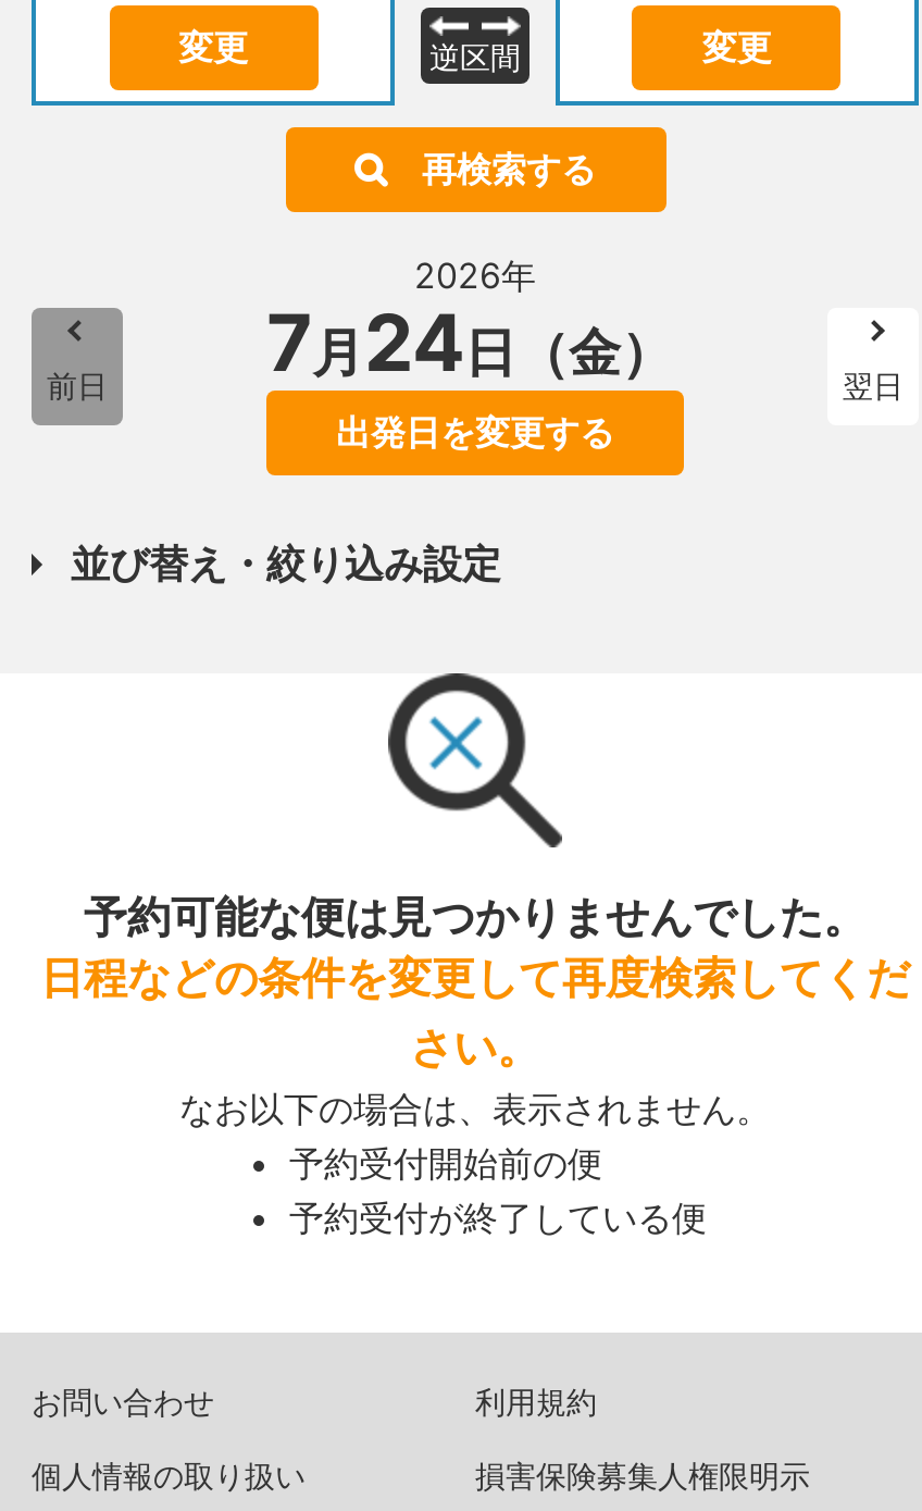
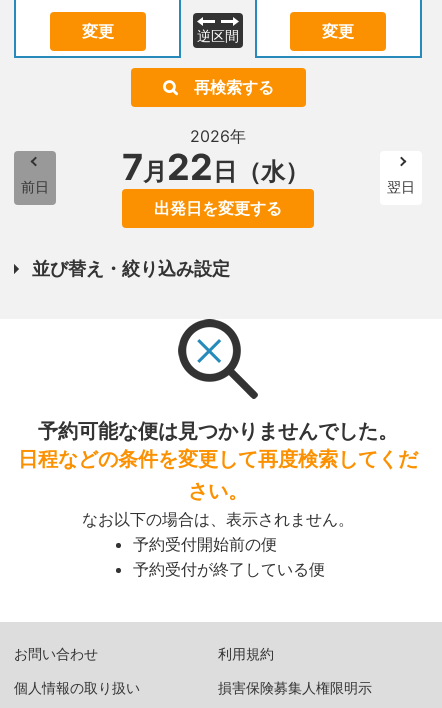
- 7月24日（金）
+ 7月22日（水）
